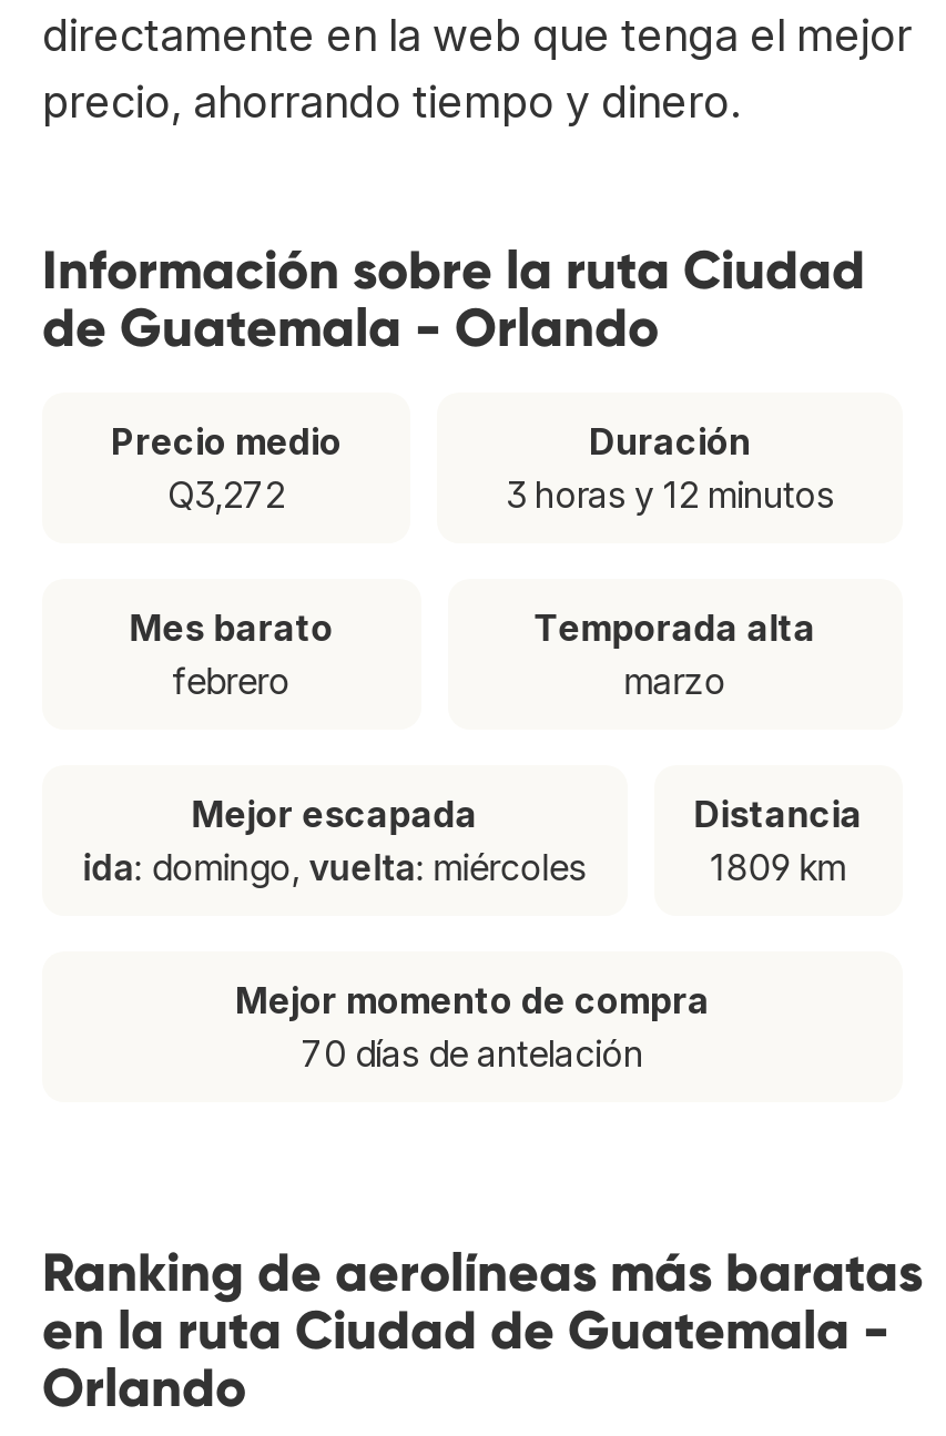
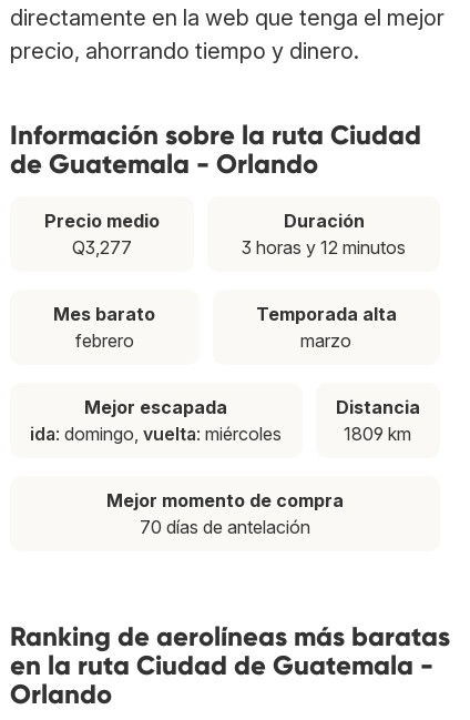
- Q3,272
+ Q3,277
